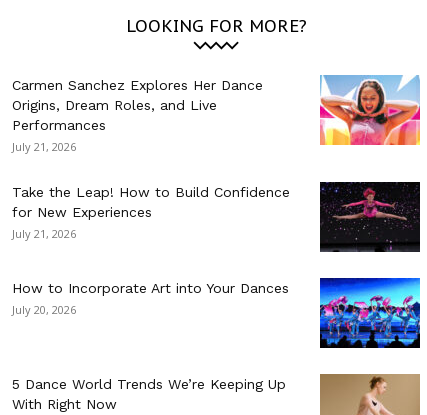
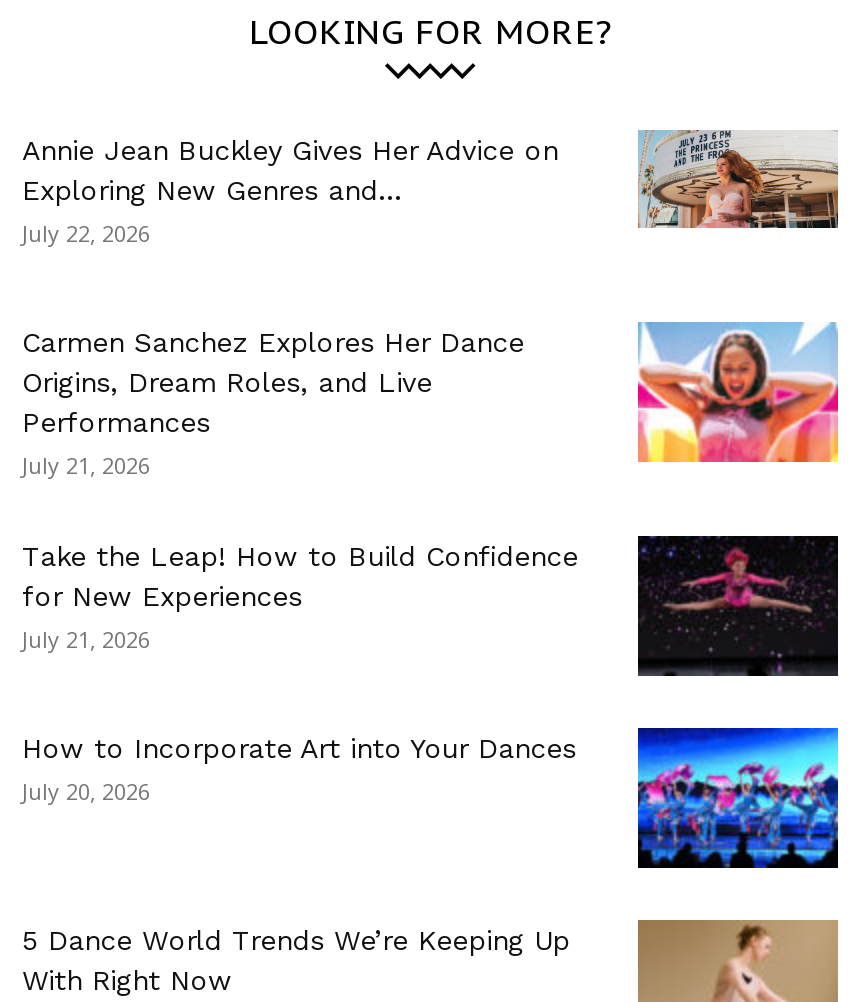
+ [image]
+ Annie Jean Buckley Gives Her Advice on
+ Exploring New Genres and...
+ July 22, 2026
